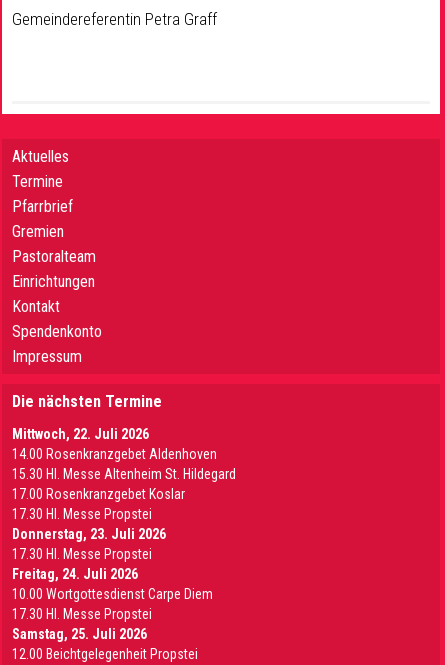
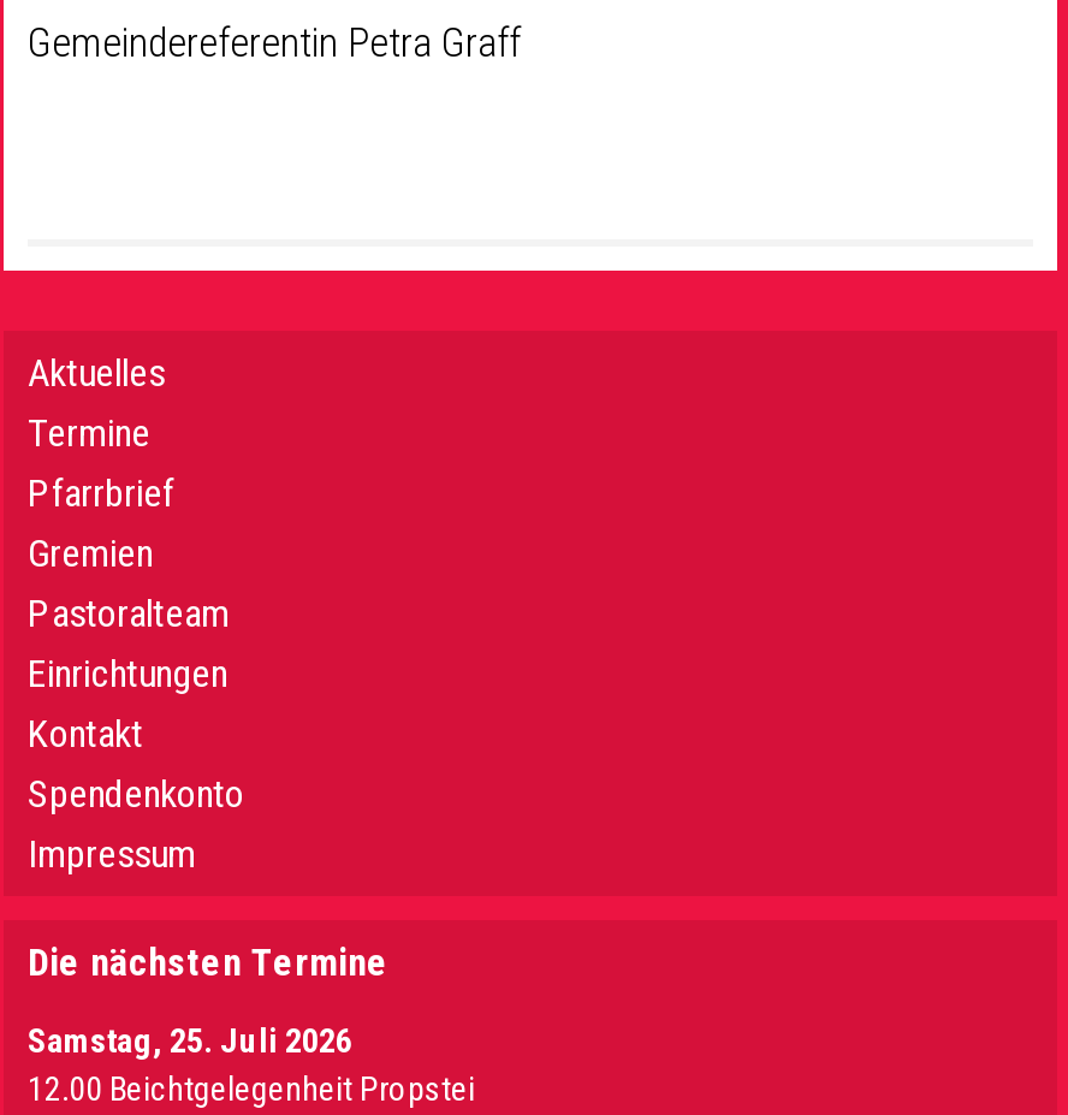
- Mittwoch, 22. Juli 2026
- 14.00 Rosenkranzgebet Aldenhoven
- 15.30 Hl. Messe Altenheim St. Hildegard
- 17.00 Rosenkranzgebet Koslar
- 17.30 Hl. Messe Propstei
- Donnerstag, 23. Juli 2026
- 17.30 Hl. Messe Propstei
- Freitag, 24. Juli 2026
- 10.00 Wortgottesdienst Carpe Diem
- 17.30 Hl. Messe Propstei
